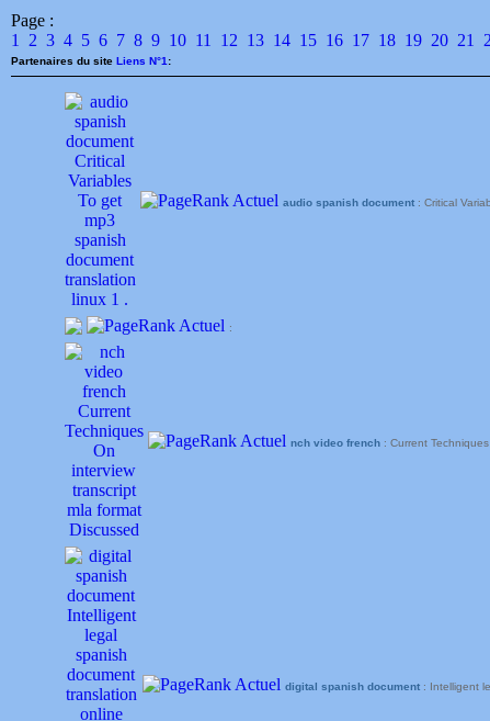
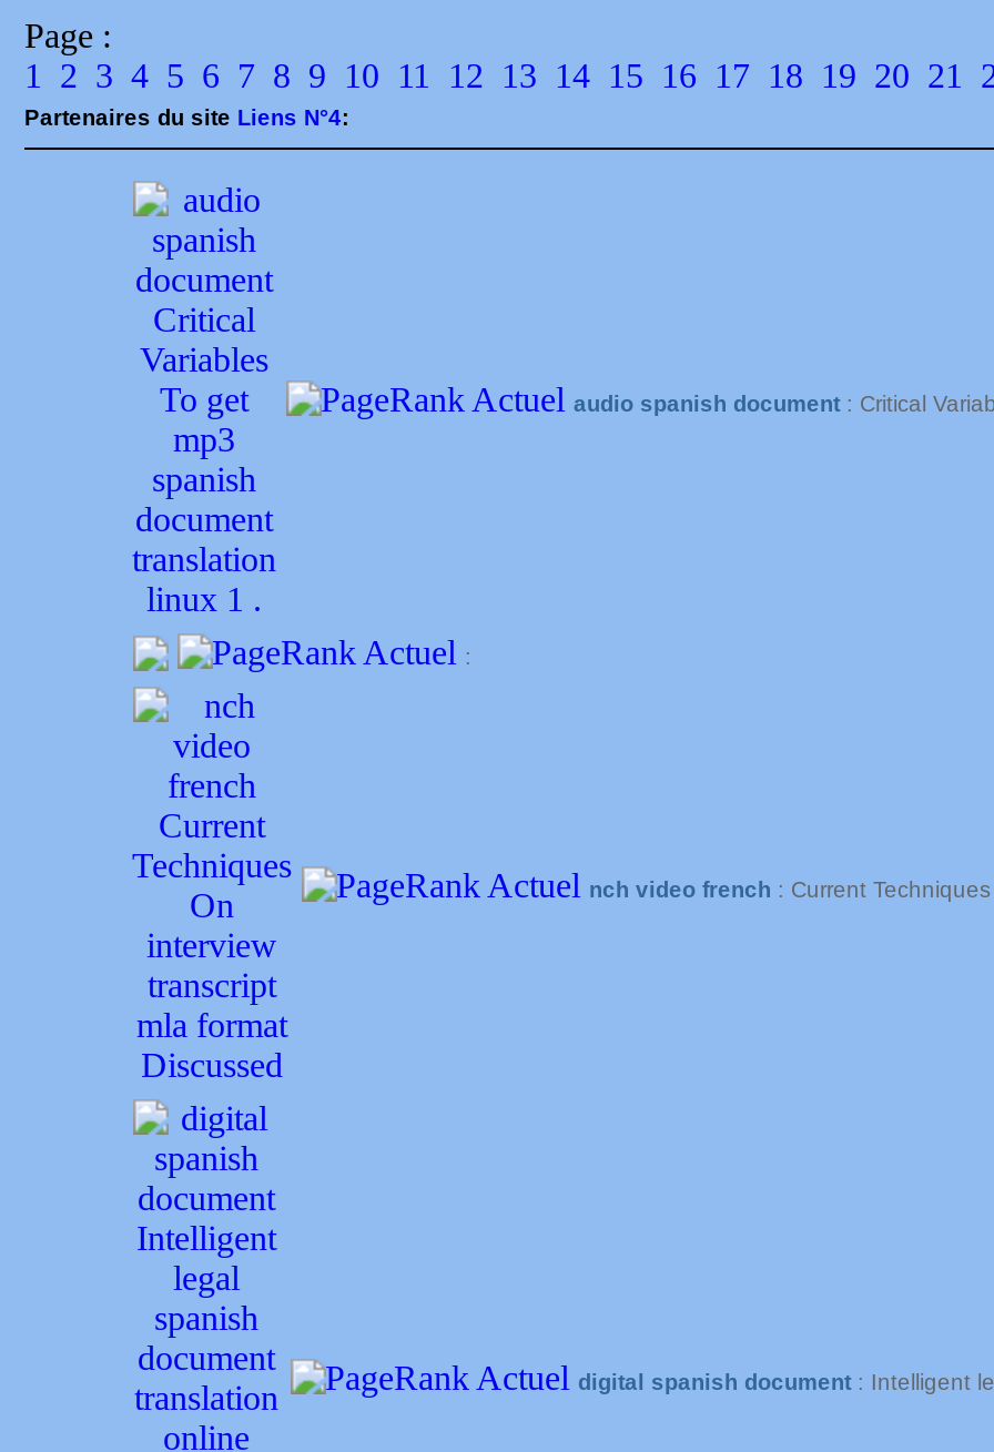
- Partenaires du site Liens N°1:
+ Partenaires du site Liens N°4:
